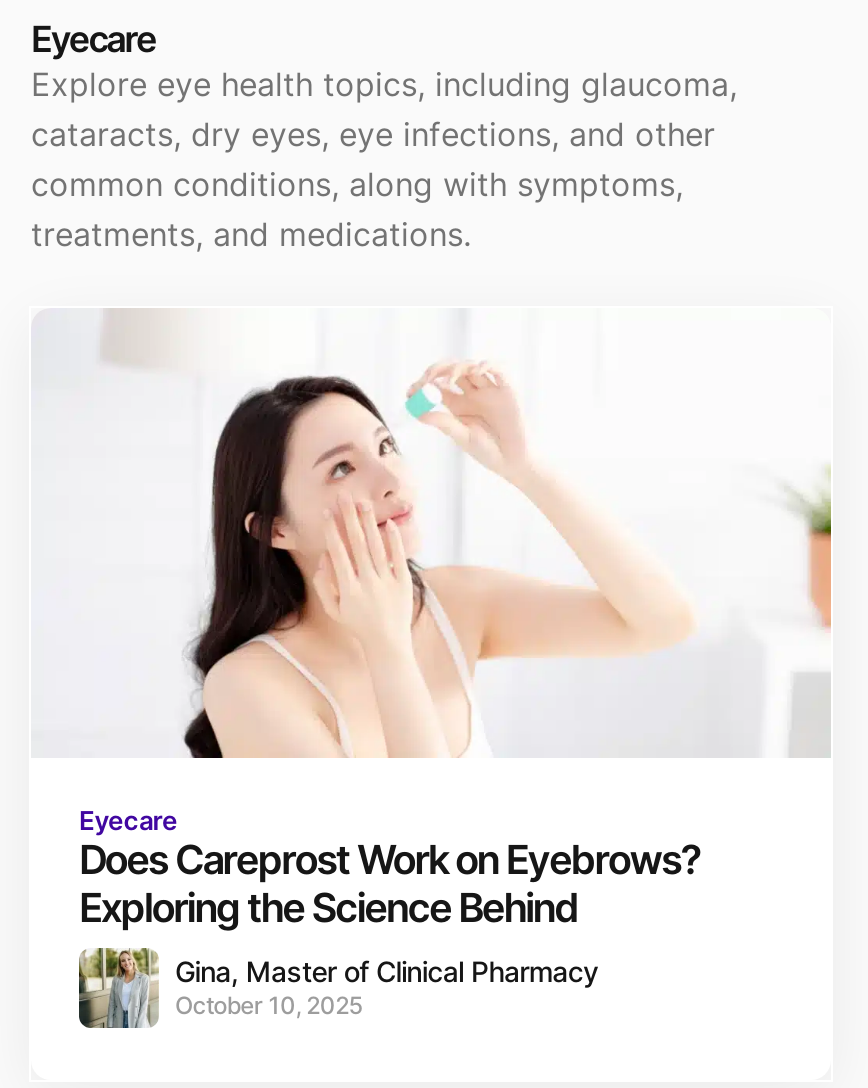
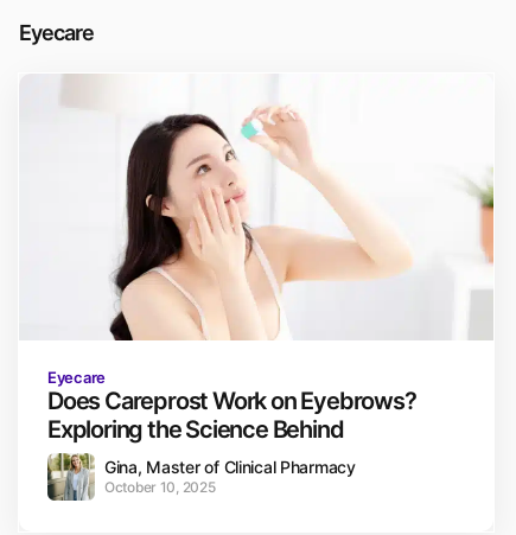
- Explore eye health topics, including glaucoma,
- cataracts, dry eyes, eye infections, and other
- common conditions, along with symptoms,
- treatments, and medications.
